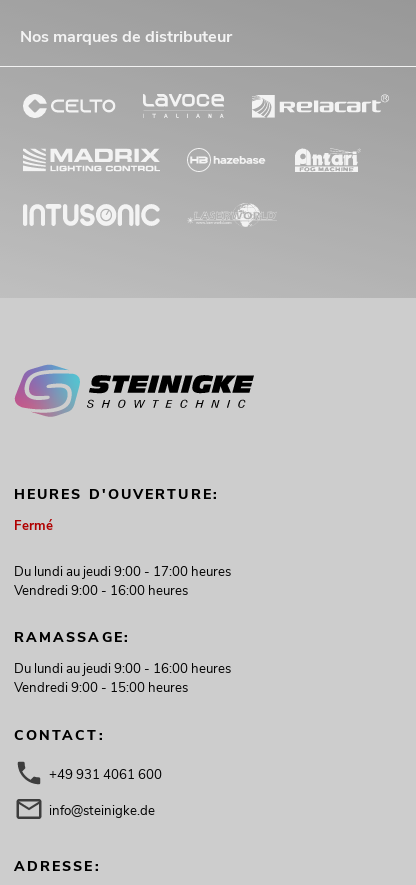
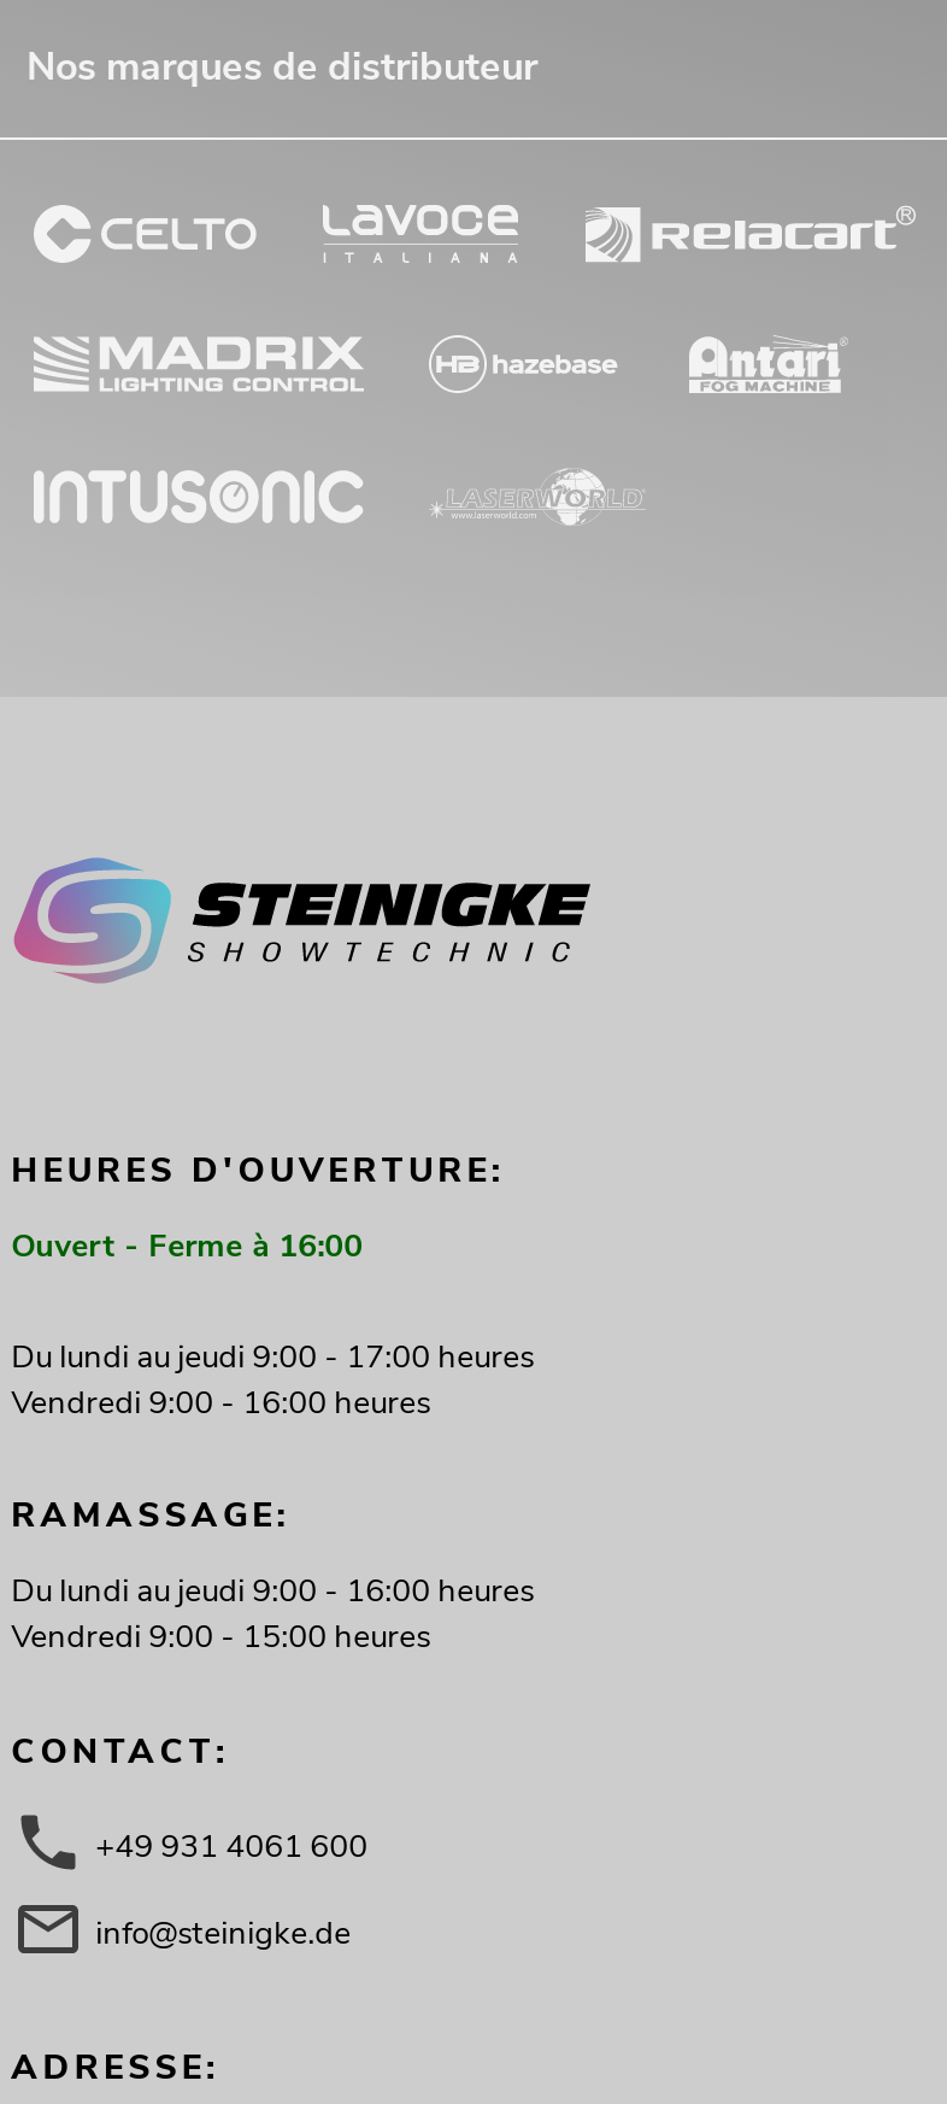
- Fermé
+ Ouvert - Ferme à 16:00
